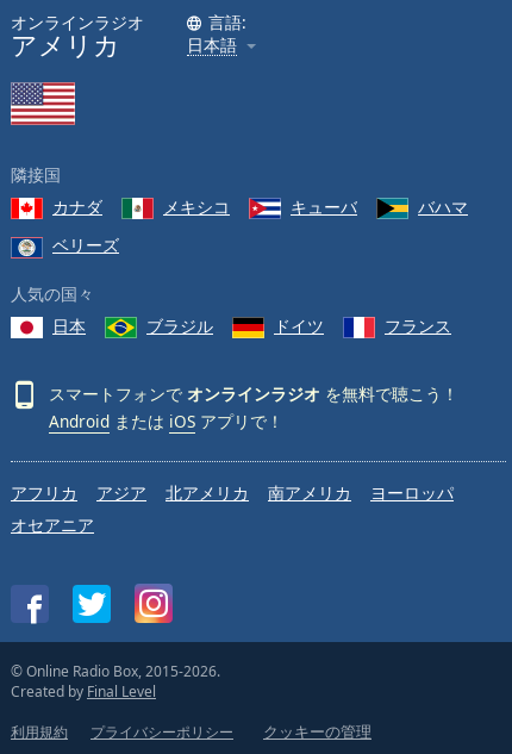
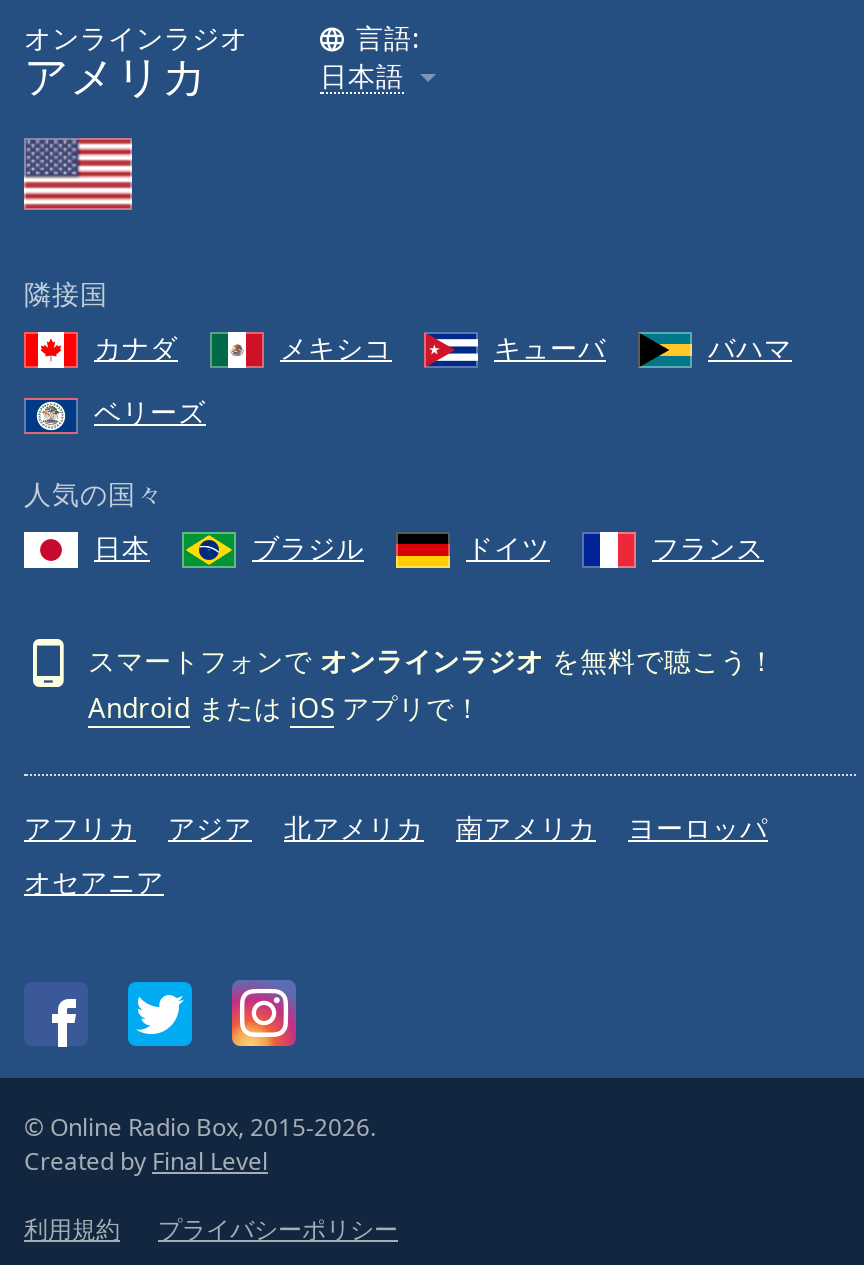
- クッキーの管理
